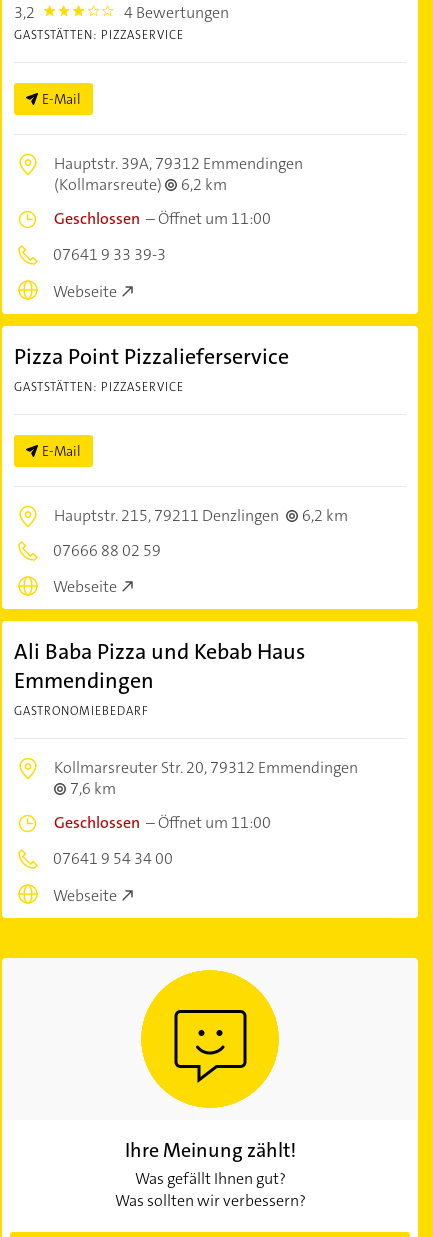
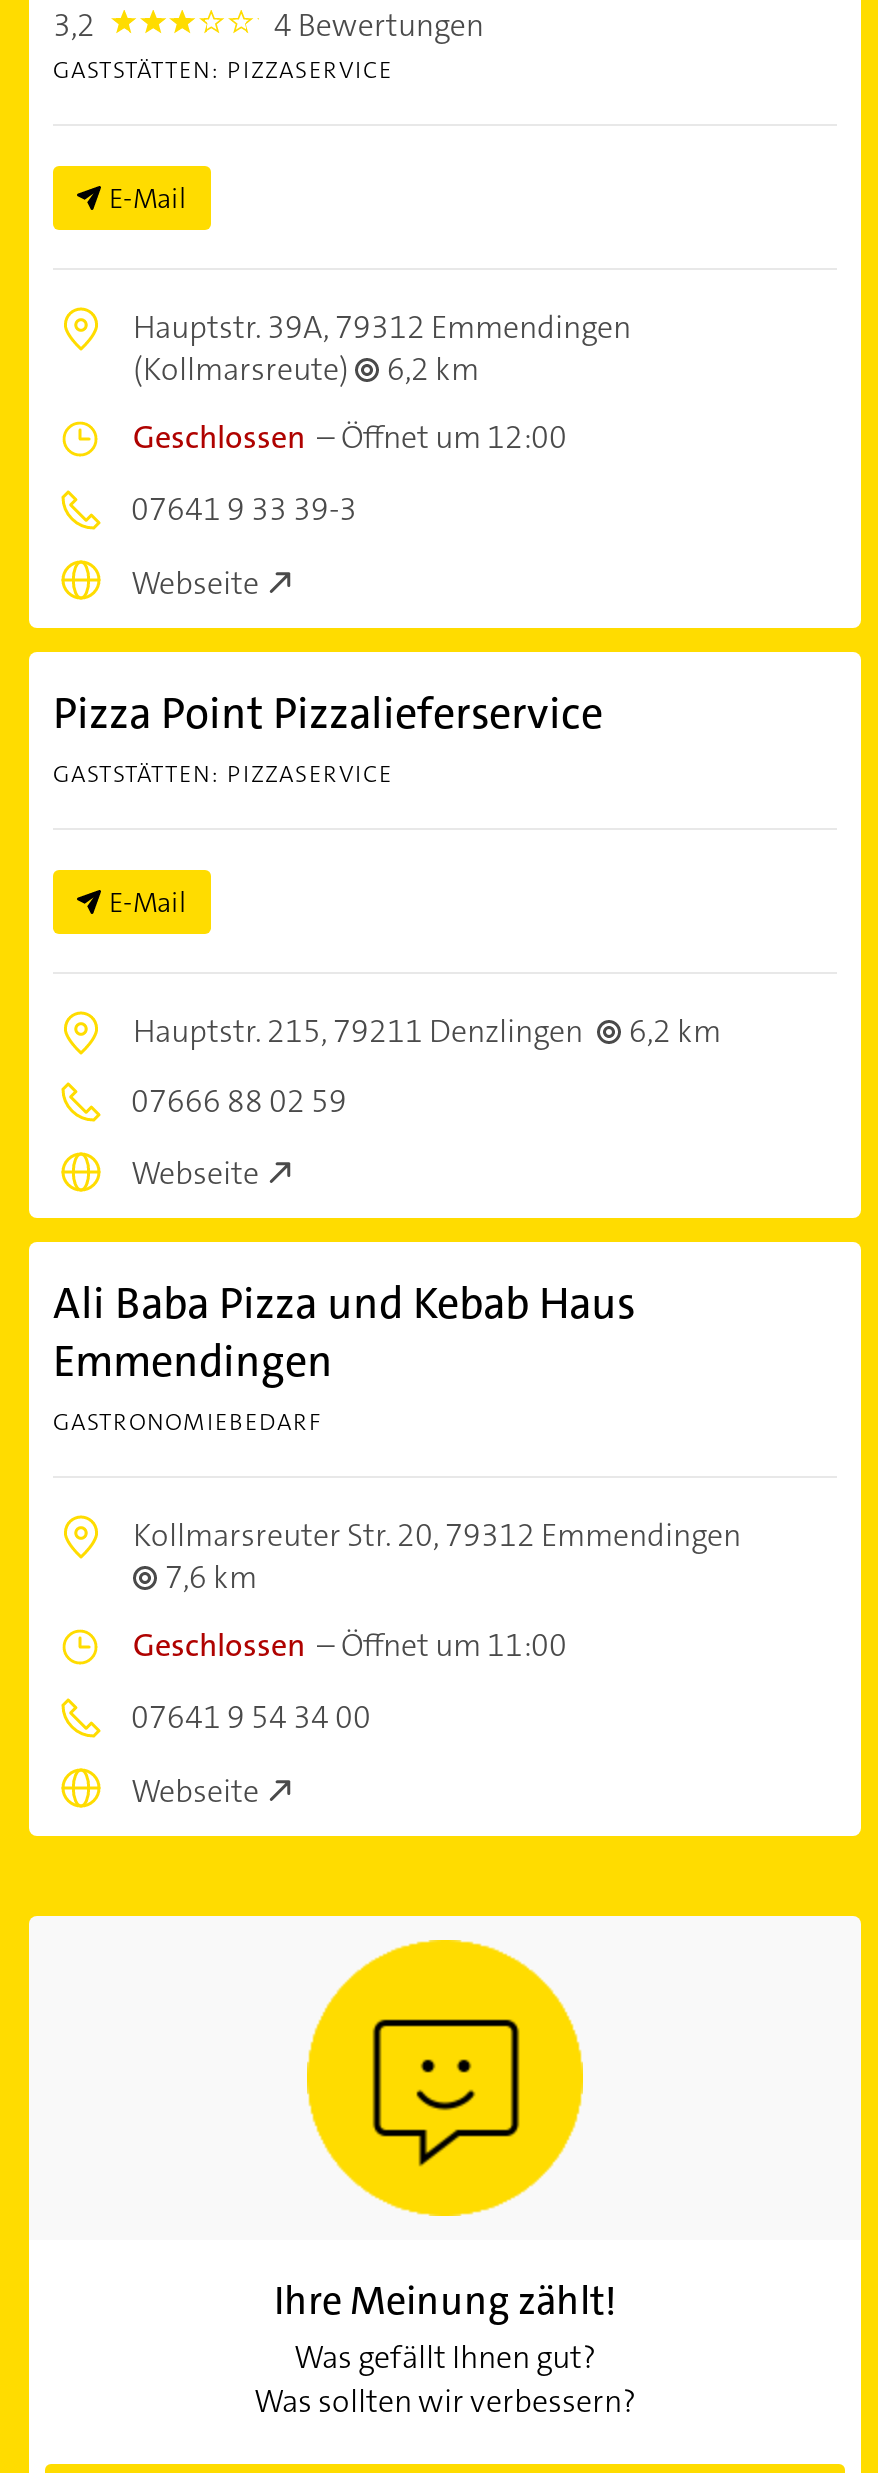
- Geschlossen –Öffnet um 11:00
+ Geschlossen –Öffnet um 12:00
